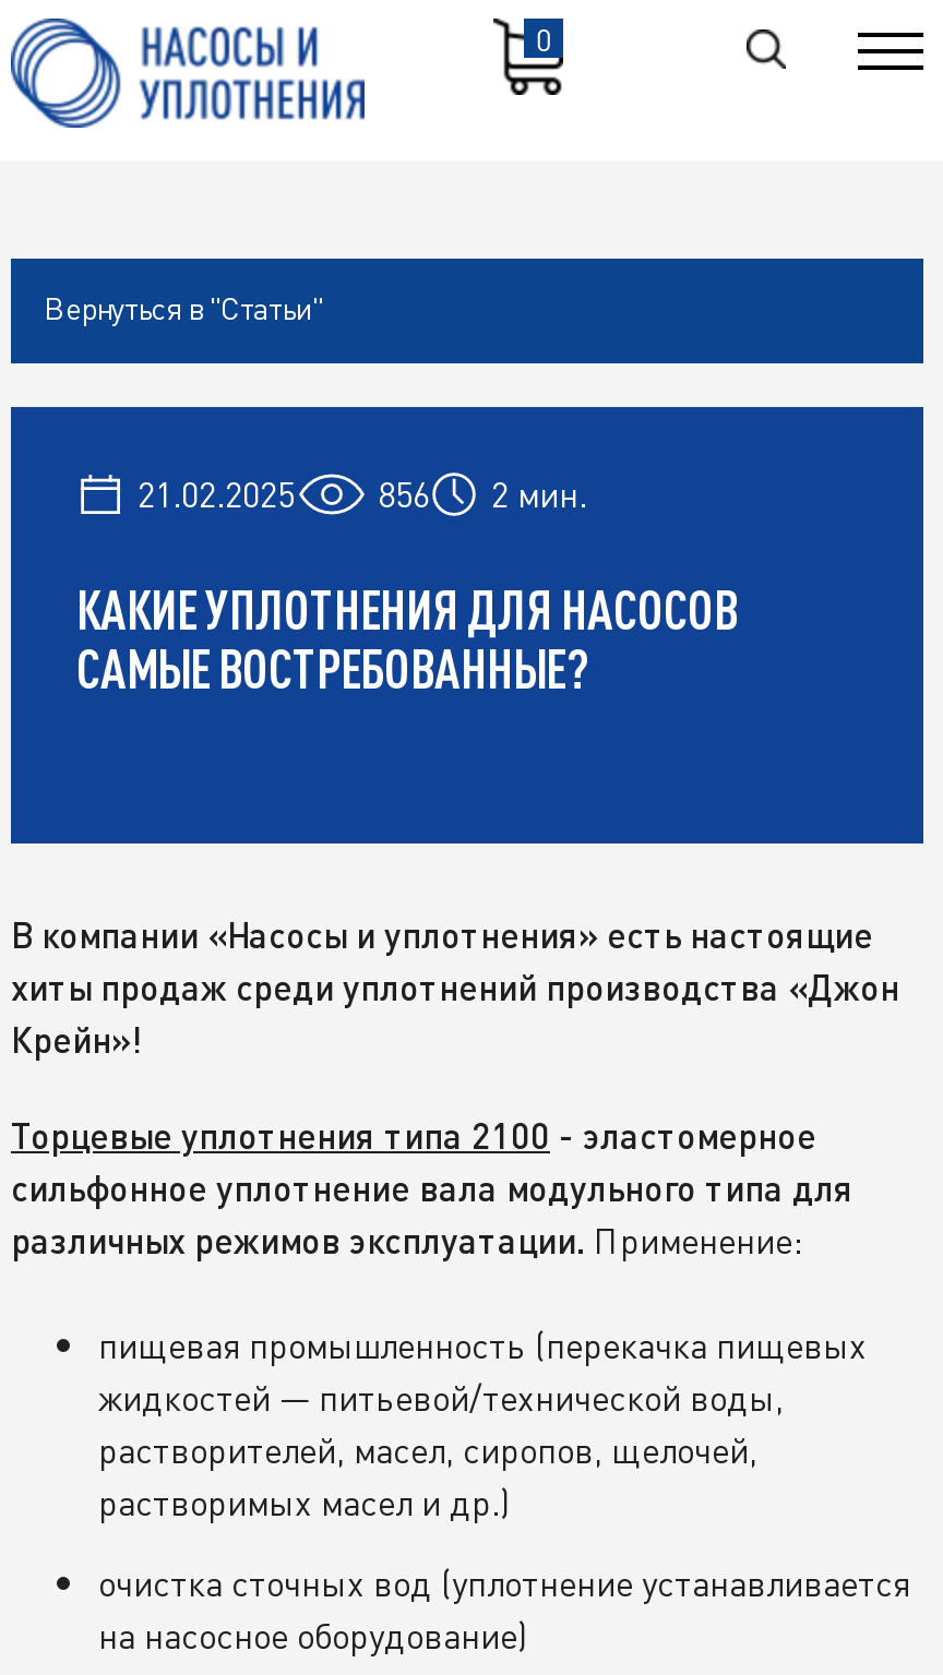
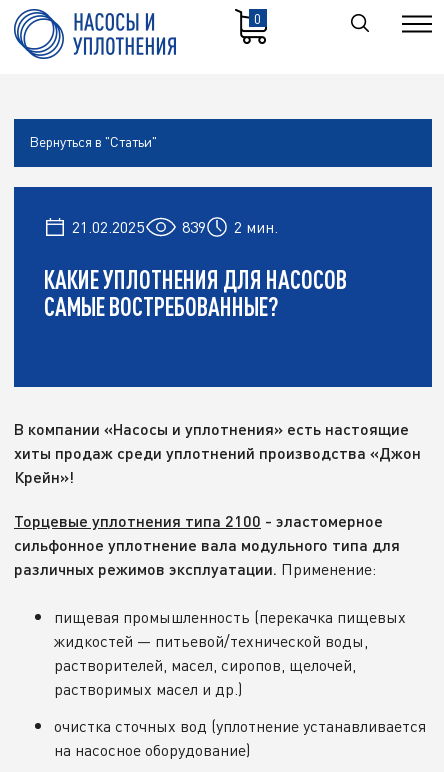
- 21.02.2025 856 2 мин.
+ 21.02.2025 839 2 мин.
